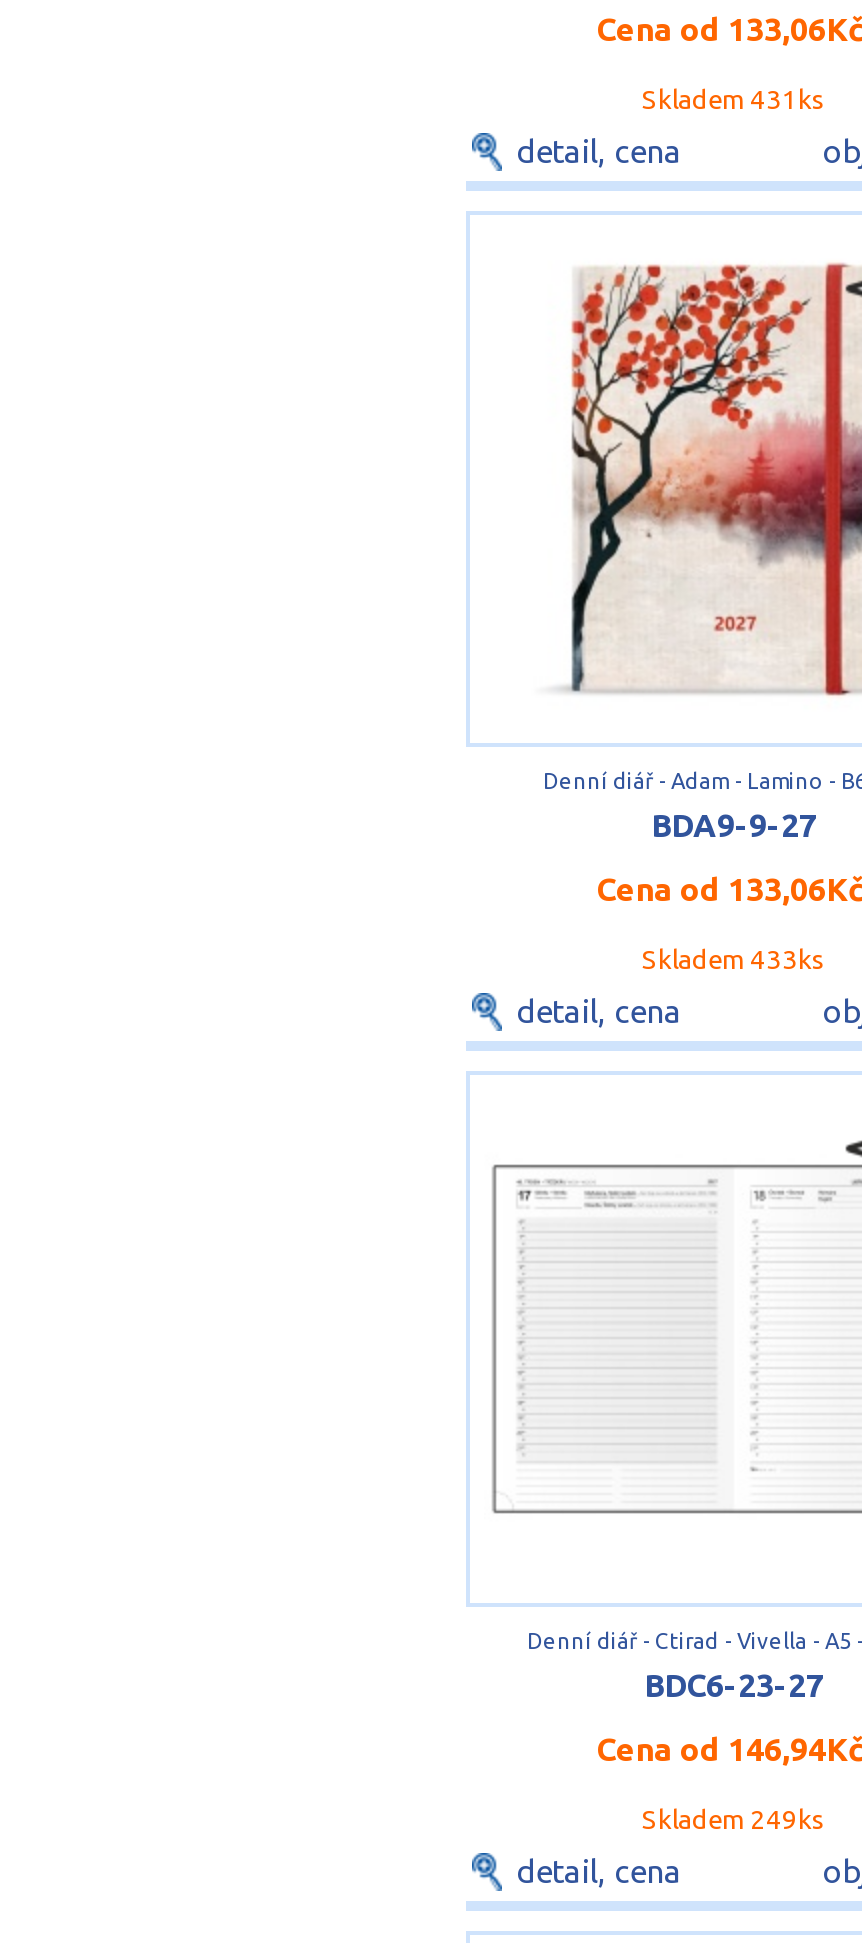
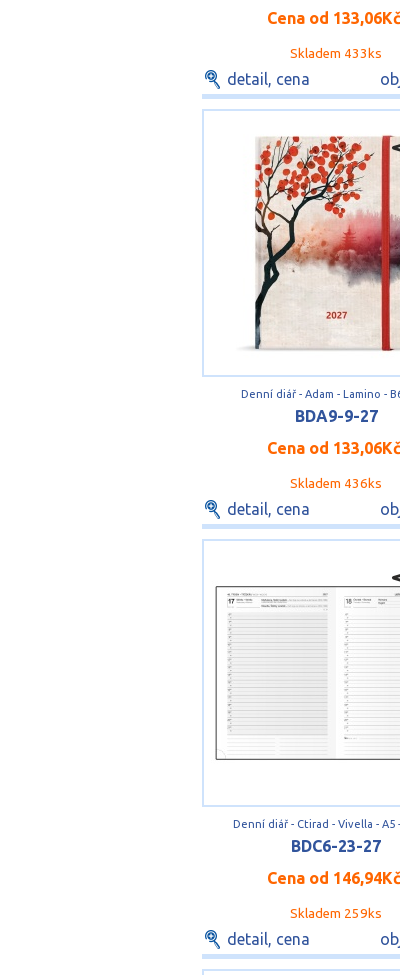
- Skladem 431ks
+ Skladem 433ks

- Skladem 433ks
+ Skladem 436ks

- Skladem 249ks
+ Skladem 259ks
